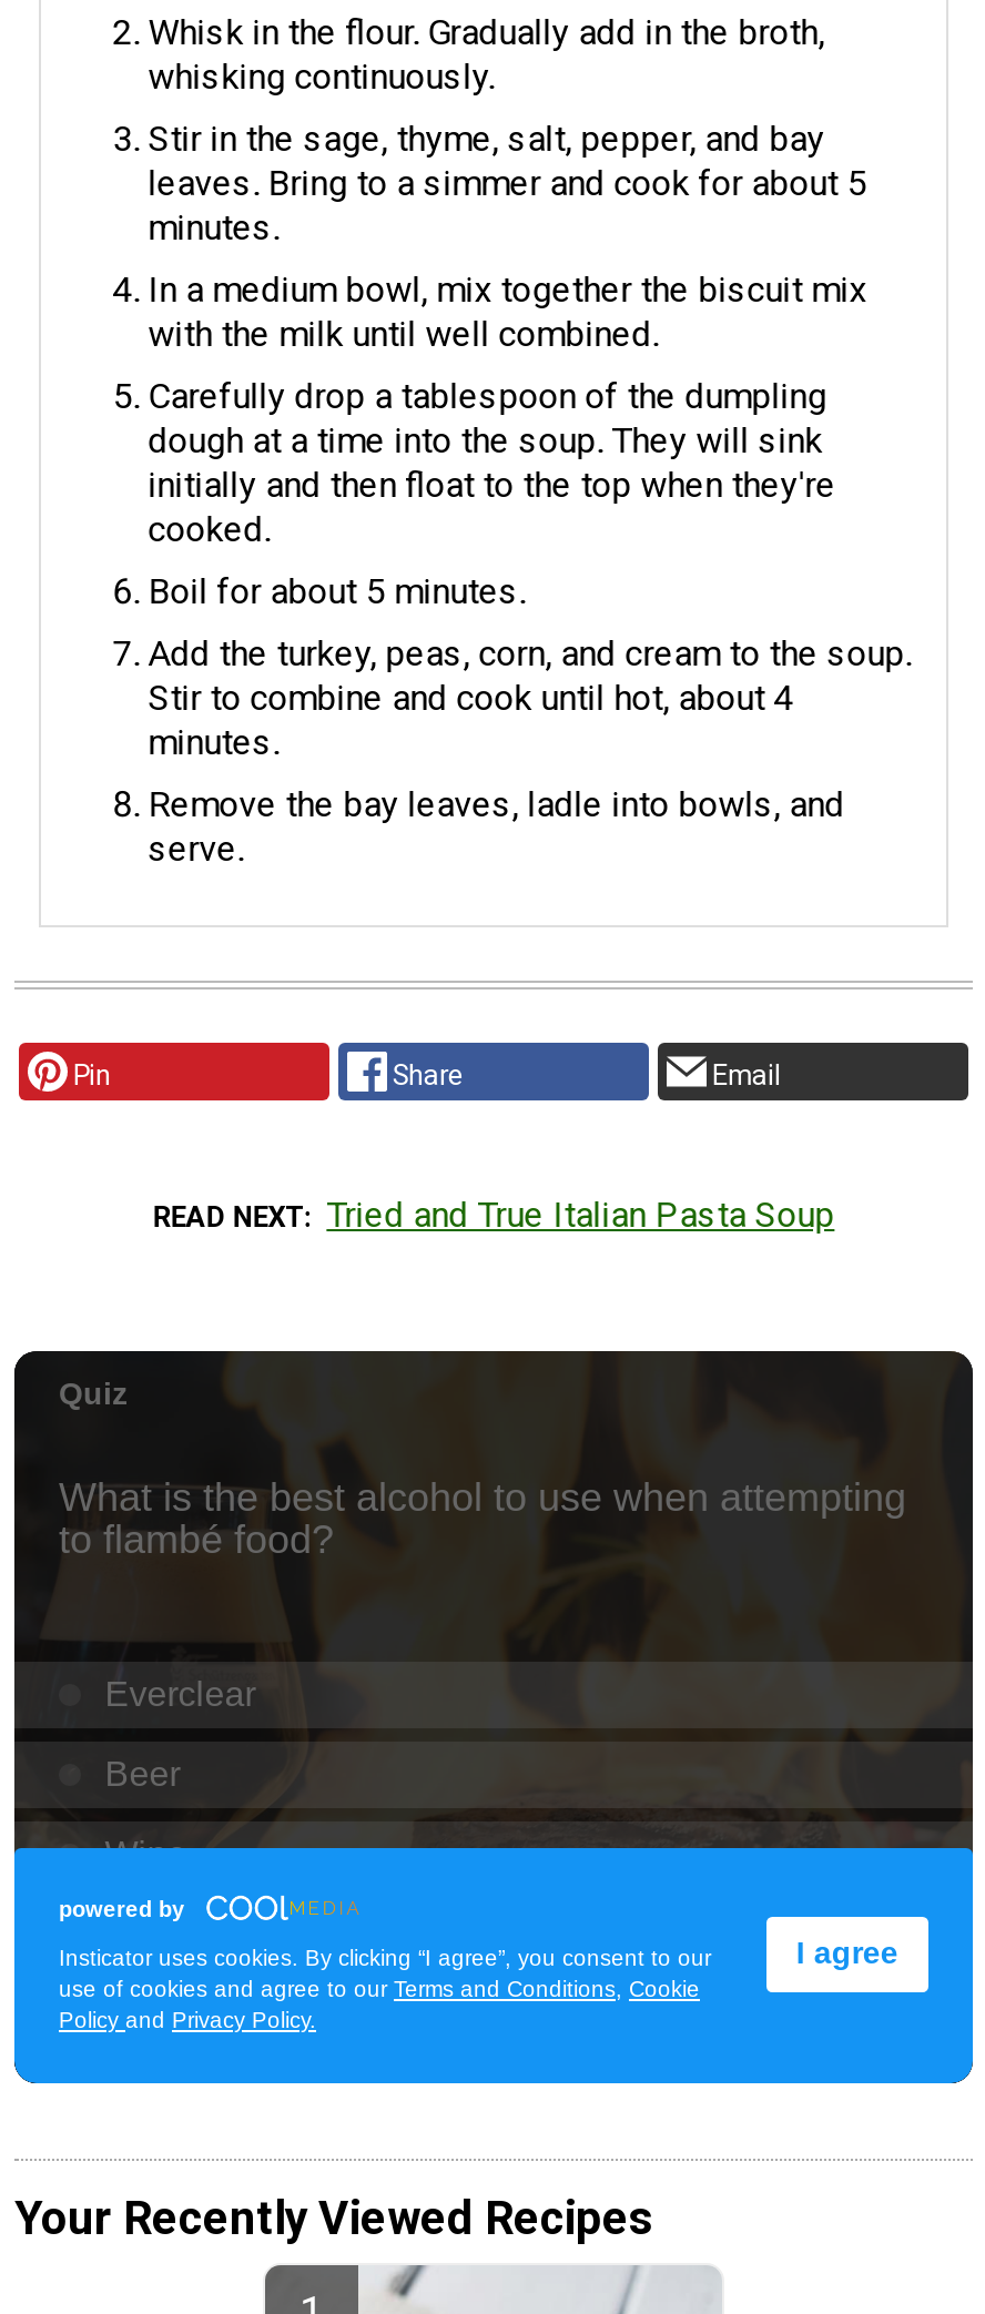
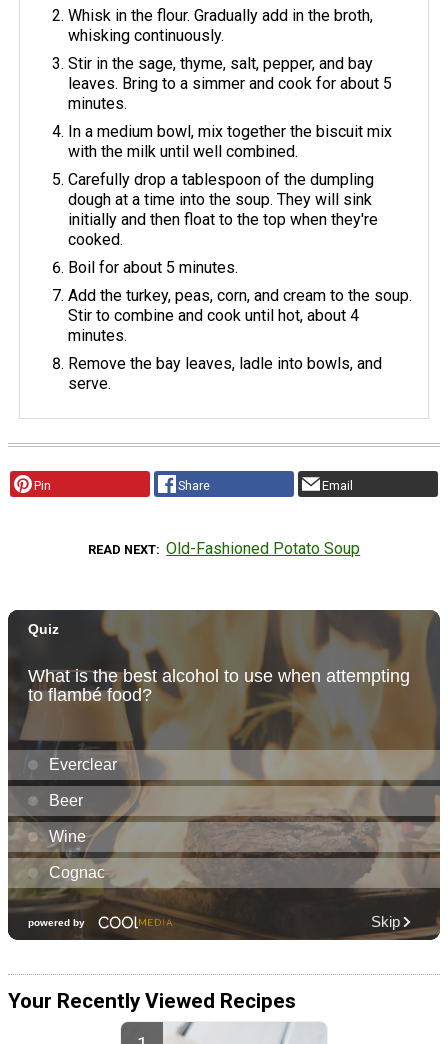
- Tried and True Italian Pasta Soup
+ Old-Fashioned Potato Soup

- [image]
+ [image]
